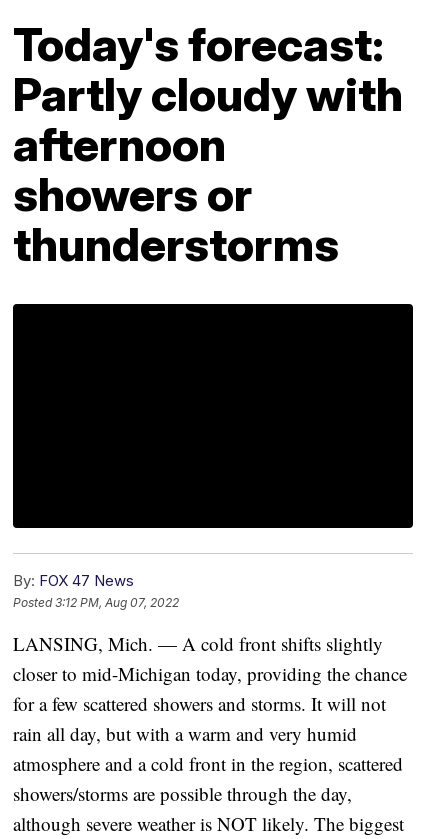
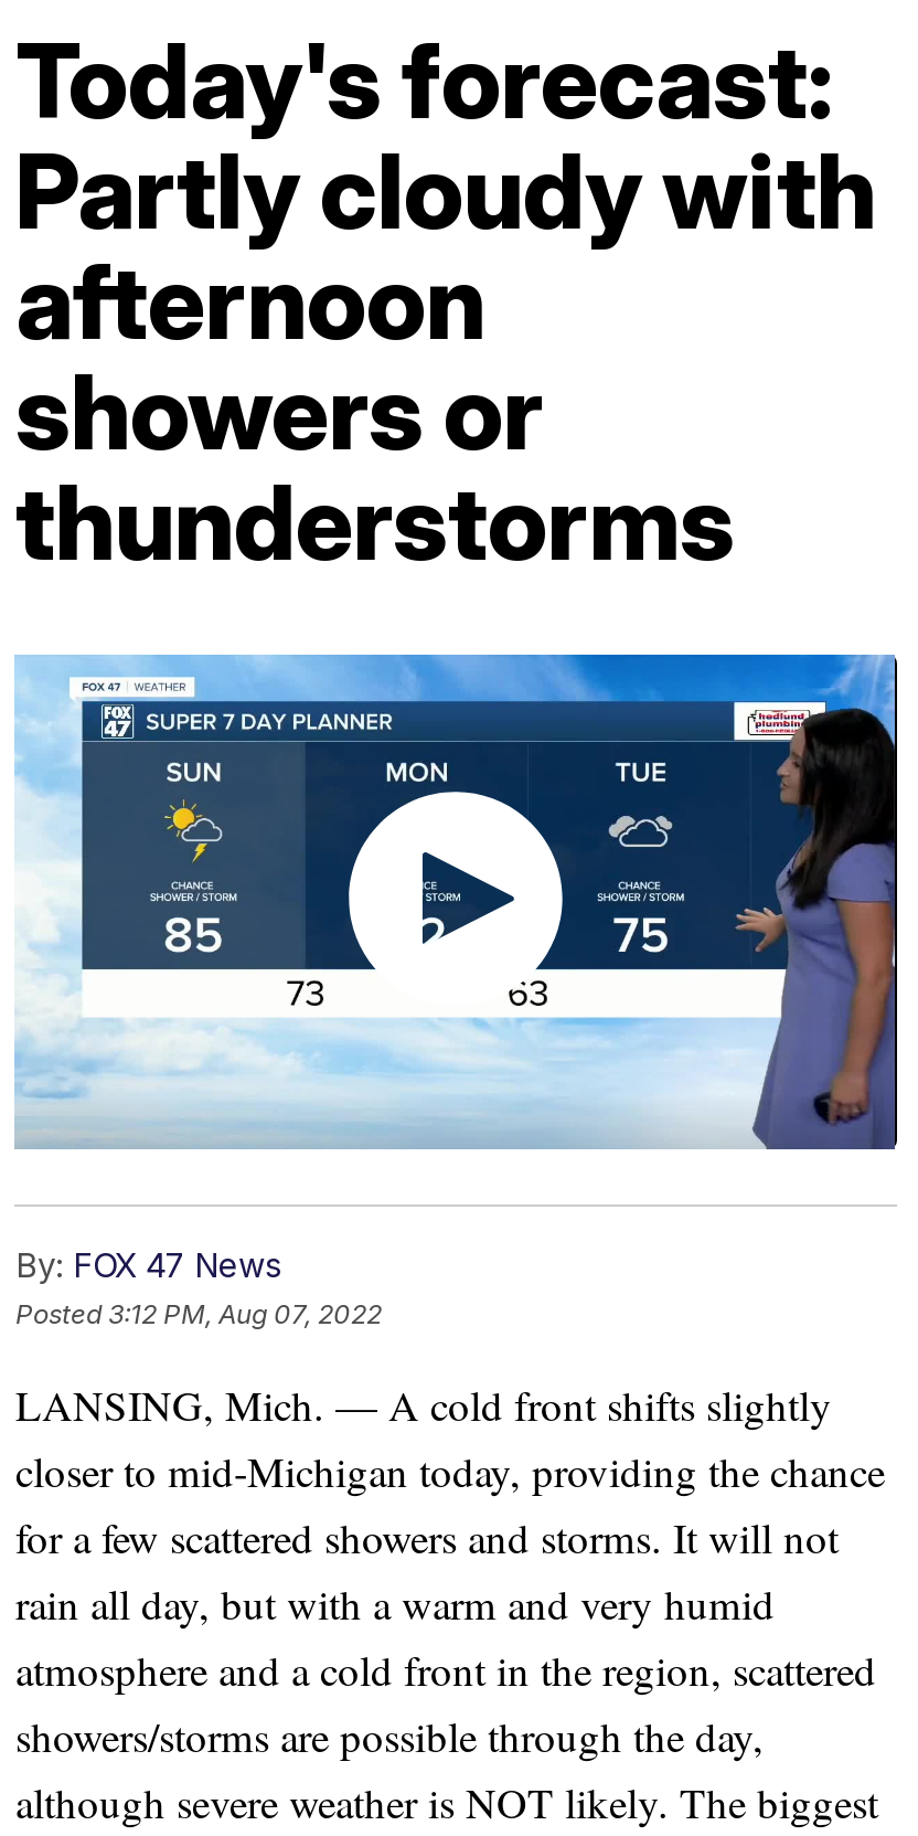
+ [image]
